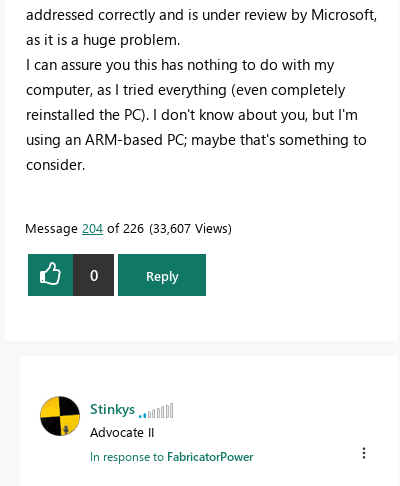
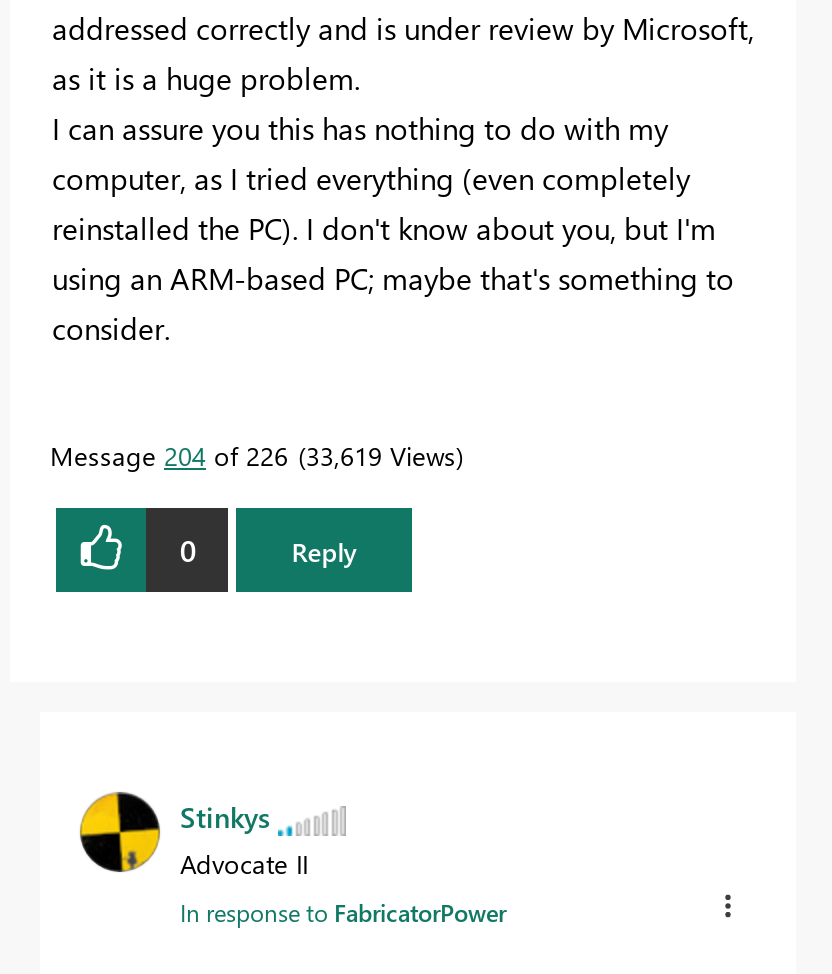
- Message 204 of 226 33,607 Views
+ Message 204 of 226 33,619 Views
